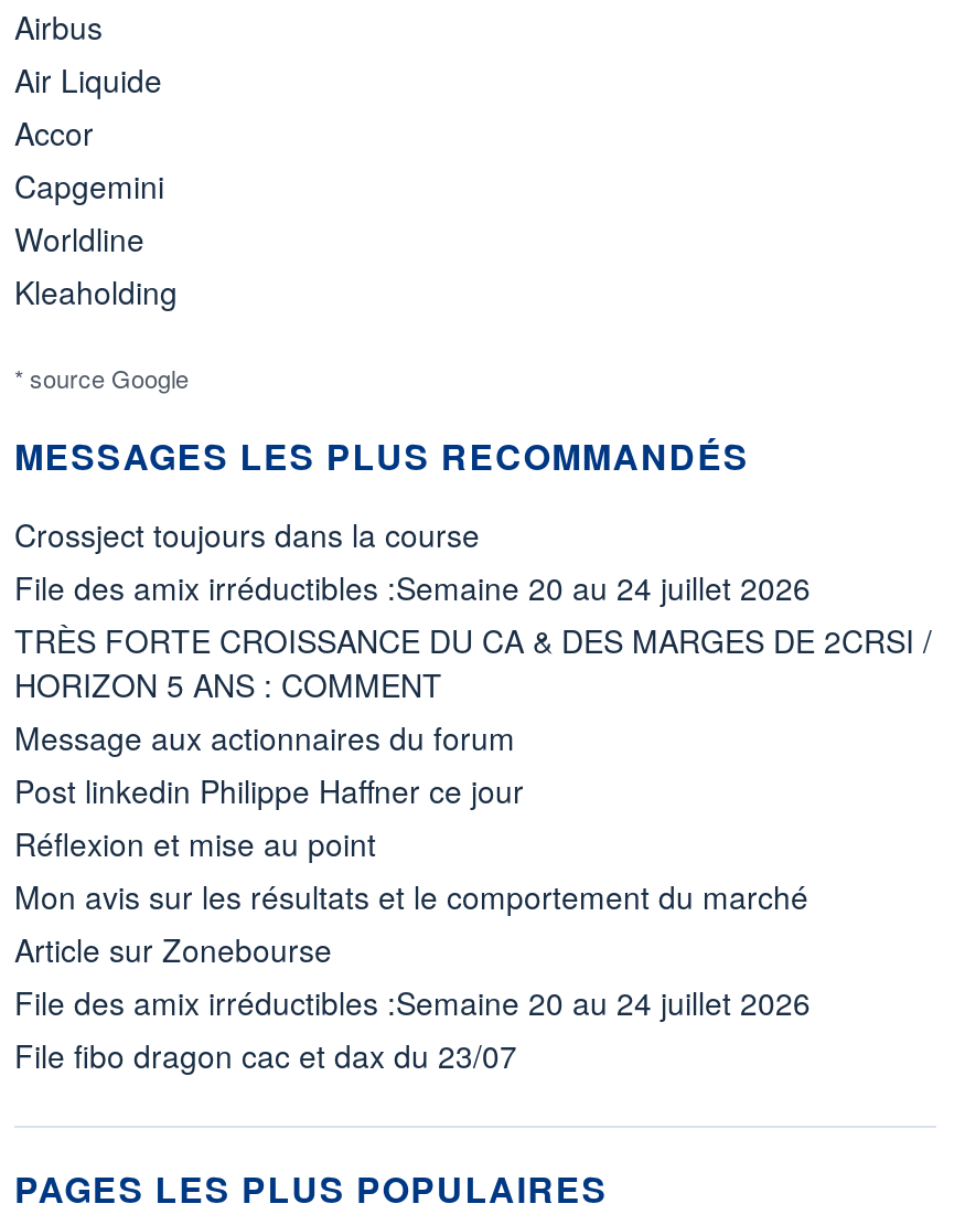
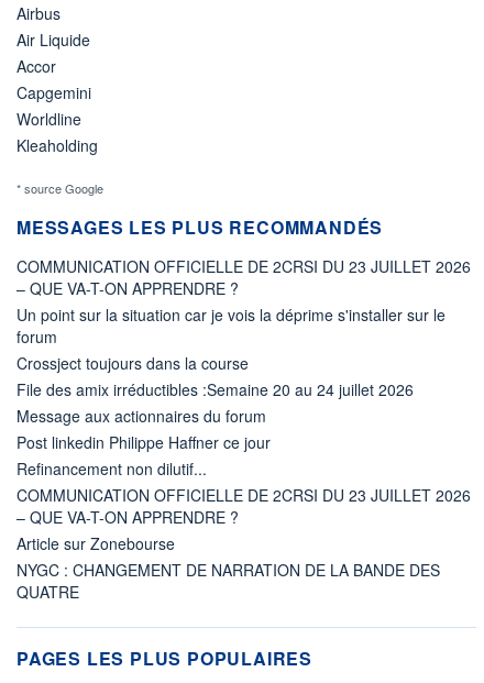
+ COMMUNICATION OFFICIELLE DE 2CRSI DU 23 JUILLET 2026
+ – QUE VA-T-ON APPRENDRE ?
+ Un point sur la situation car je vois la déprime s'installer sur le
+ forum

moved down: Crossject toujours dans la course | File des amix irréductibles :Semaine 20 au 24 juillet 2026

- TRÈS FORTE CROISSANCE DU CA & DES MARGES DE 2CRSI /
- HORIZON 5 ANS : COMMENT

- Réflexion et mise au point
- Mon avis sur les résultats et le comportement du marché
+ Refinancement non dilutif...
+ COMMUNICATION OFFICIELLE DE 2CRSI DU 23 JUILLET 2026
+ – QUE VA-T-ON APPRENDRE ?

- File des amix irréductibles :Semaine 20 au 24 juillet 2026
- File fibo dragon cac et dax du 23/07
+ NYGC : CHANGEMENT DE NARRATION DE LA BANDE DES
+ QUATRE
